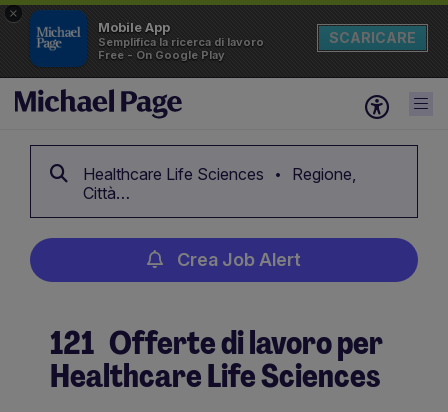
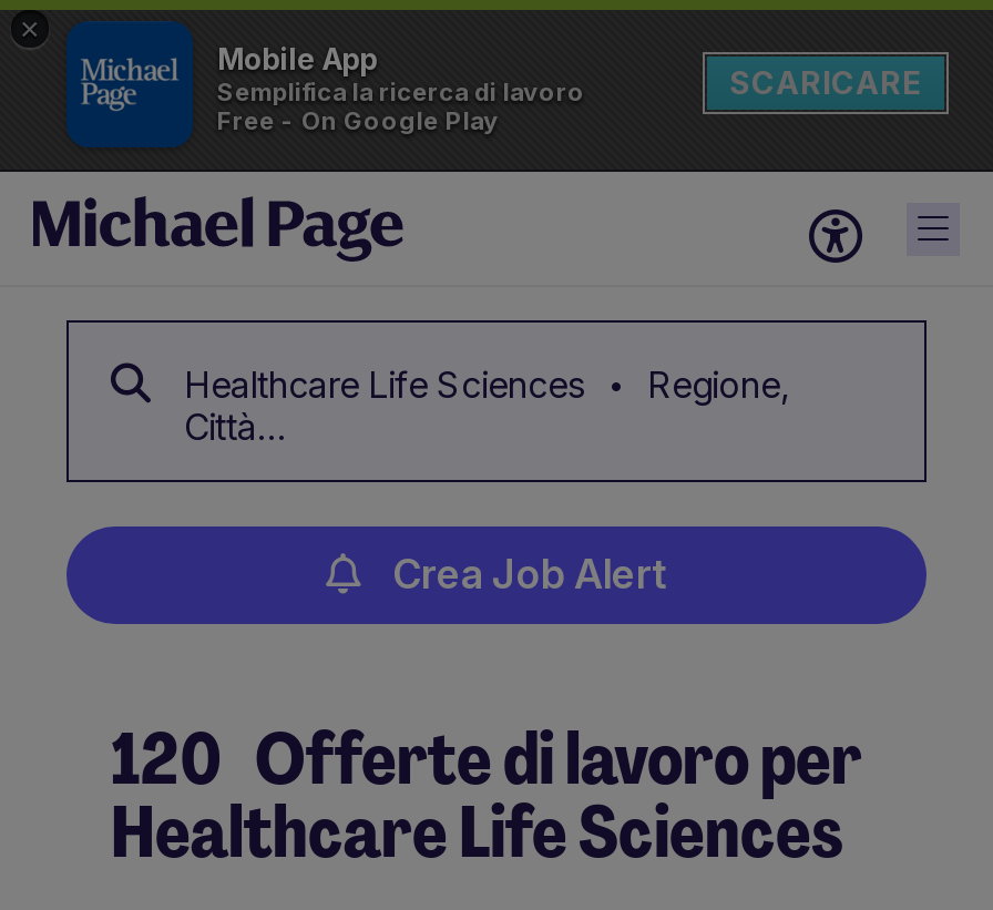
- 121 Offerte di lavoro per
+ 120 Offerte di lavoro per
